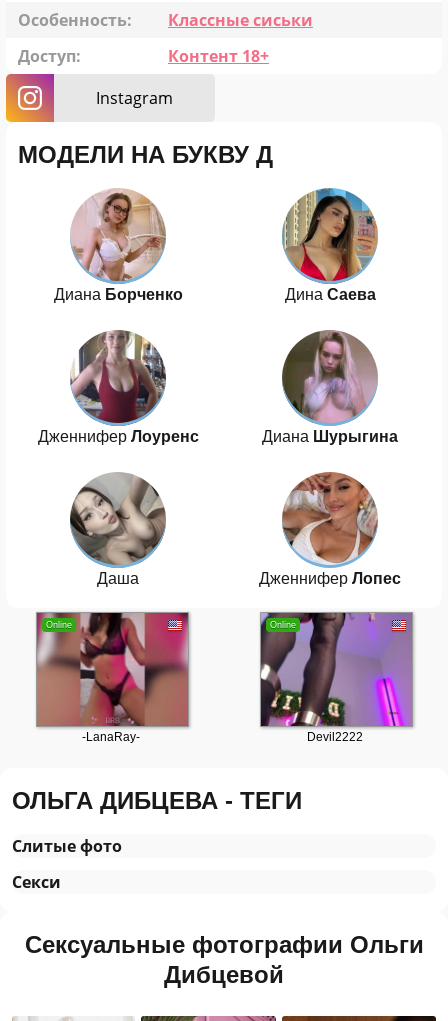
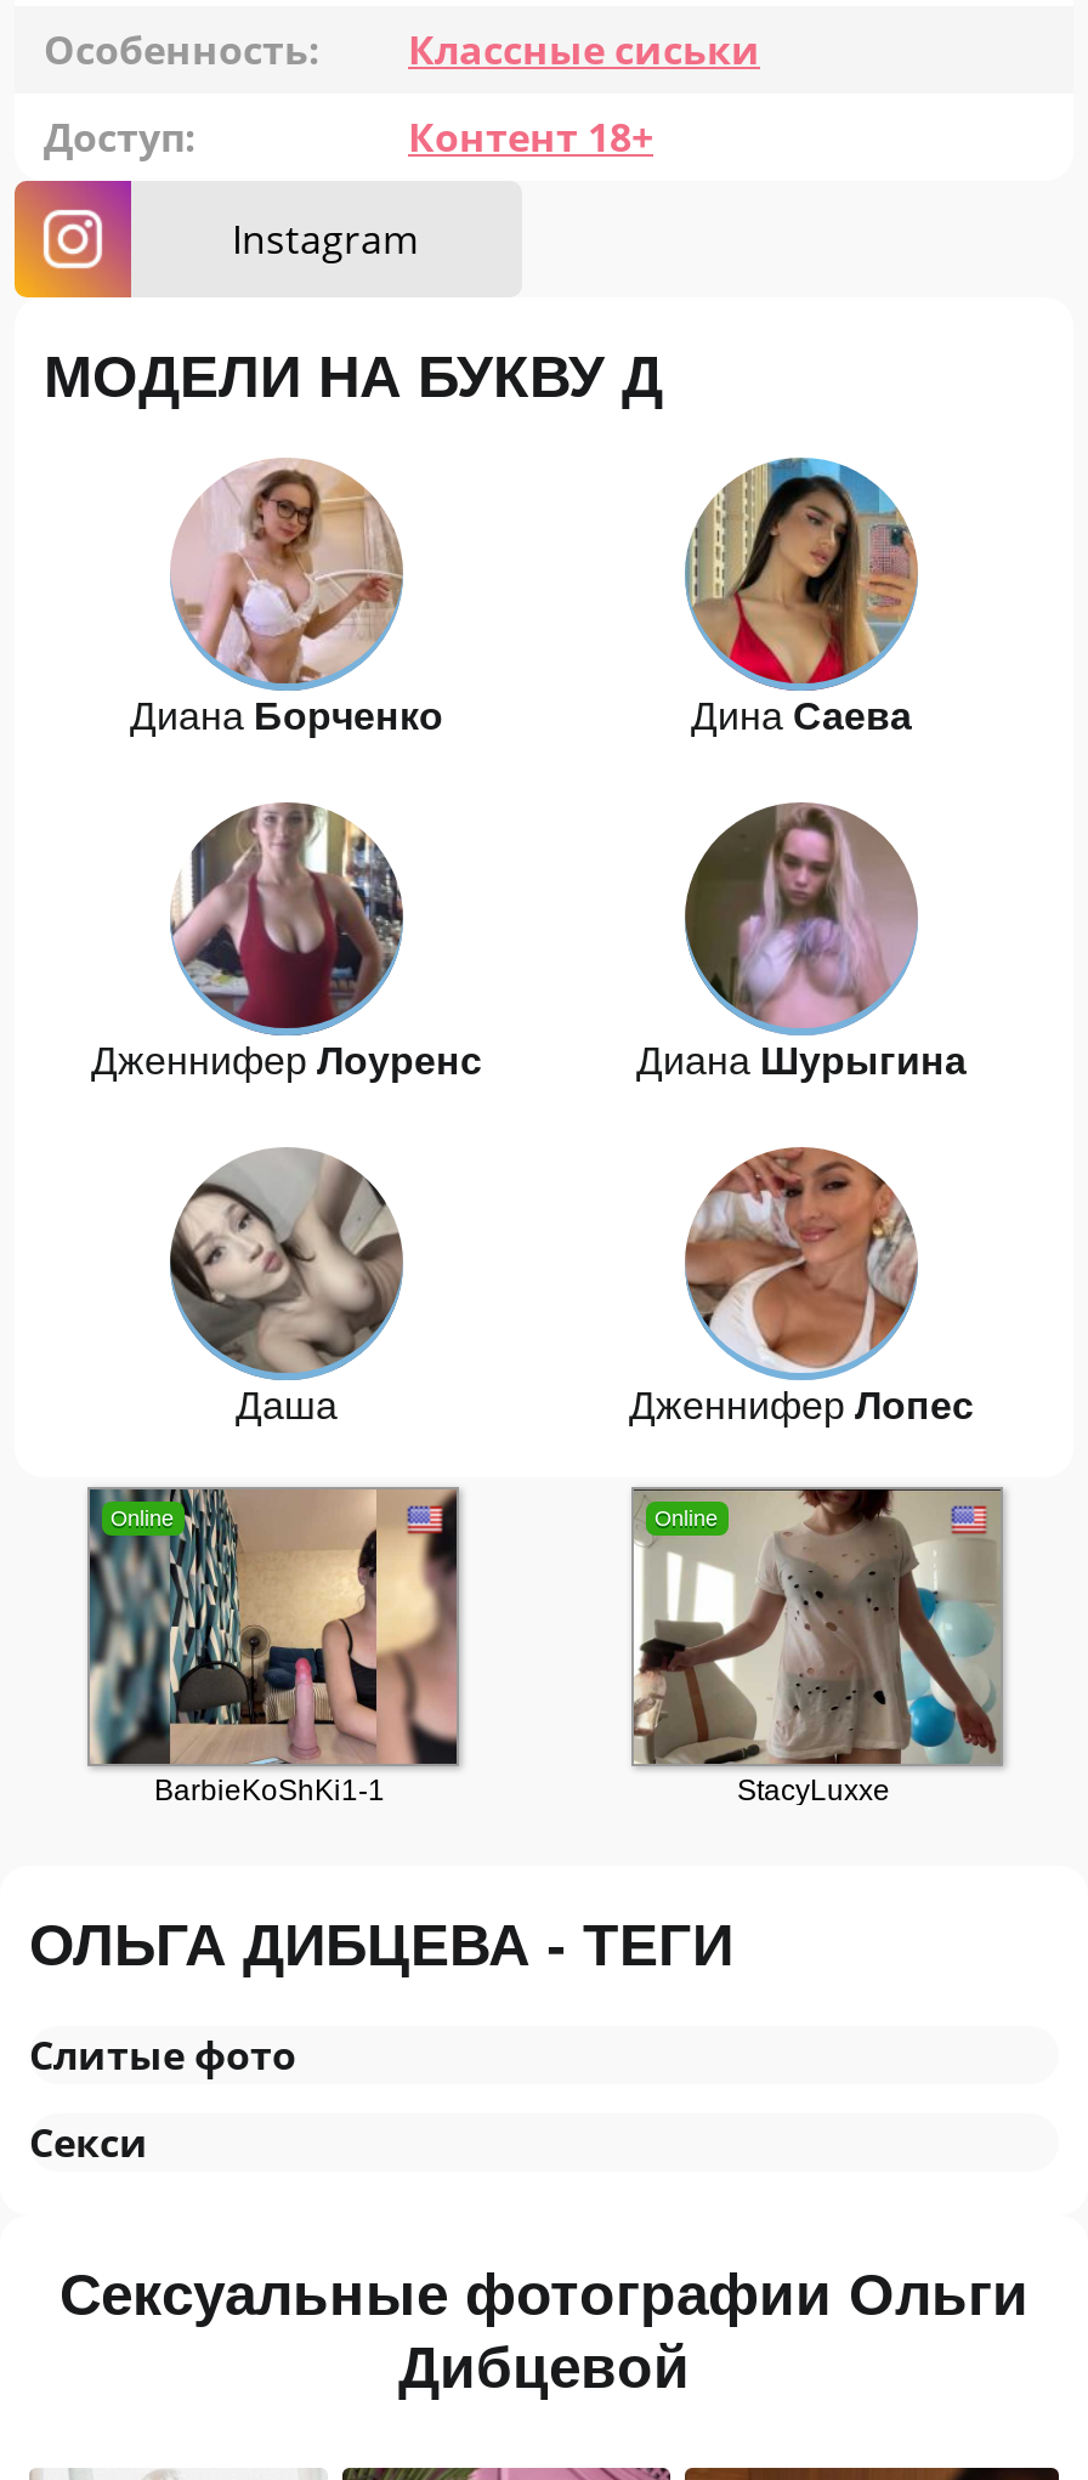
- [image]
+ [image]

- [image]
+ [image]
